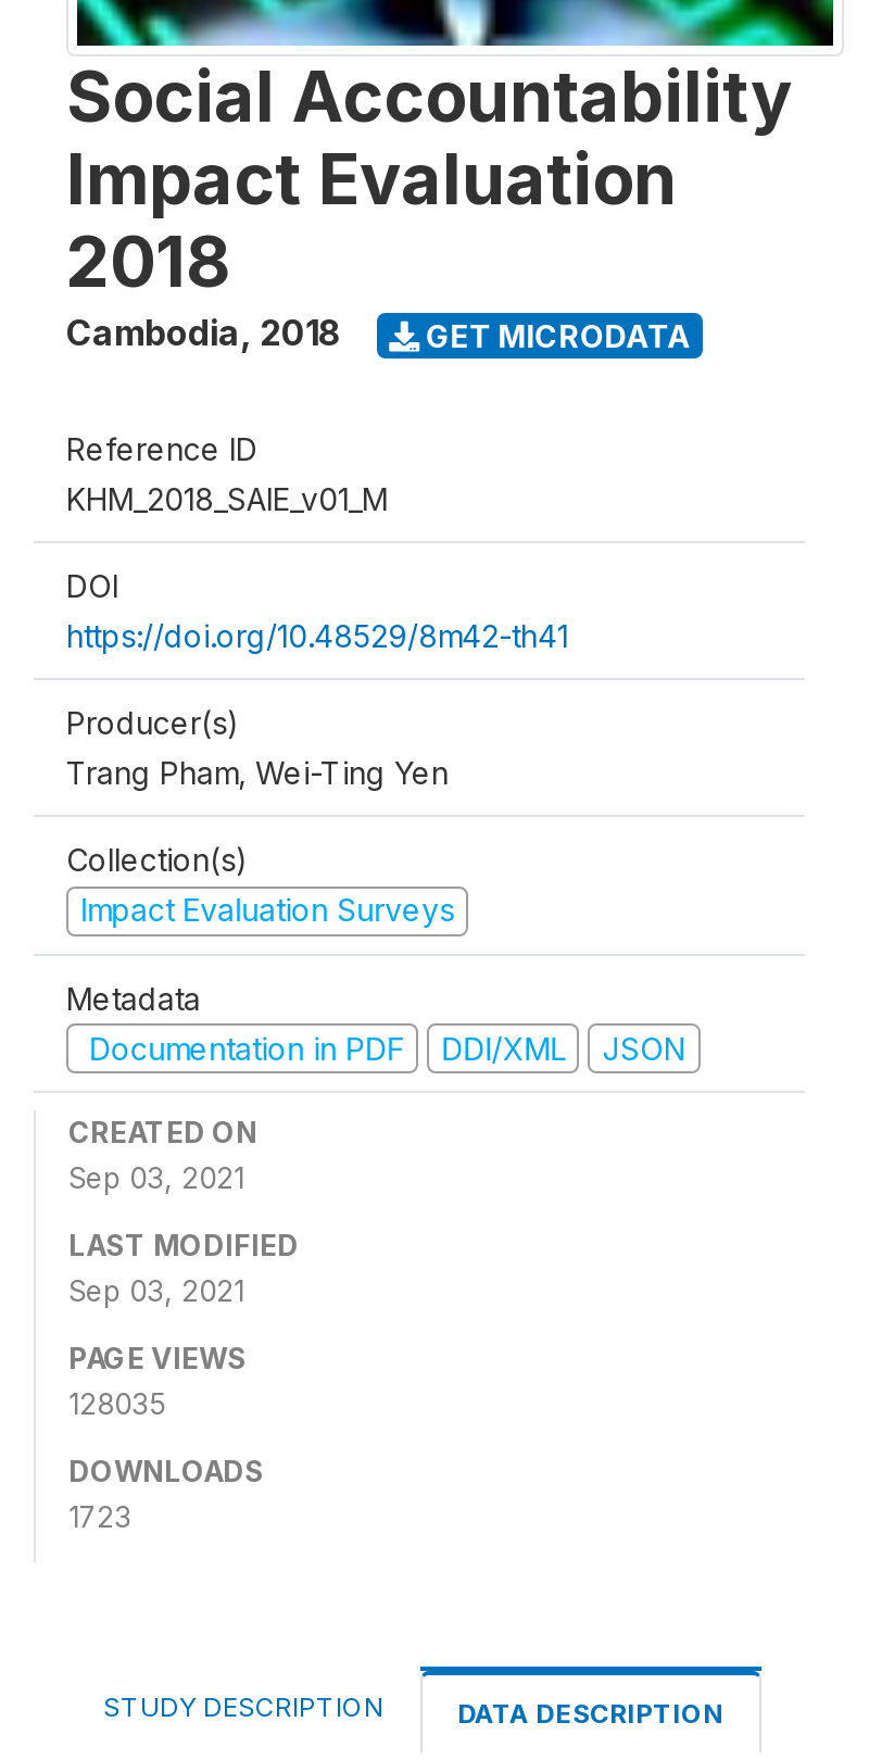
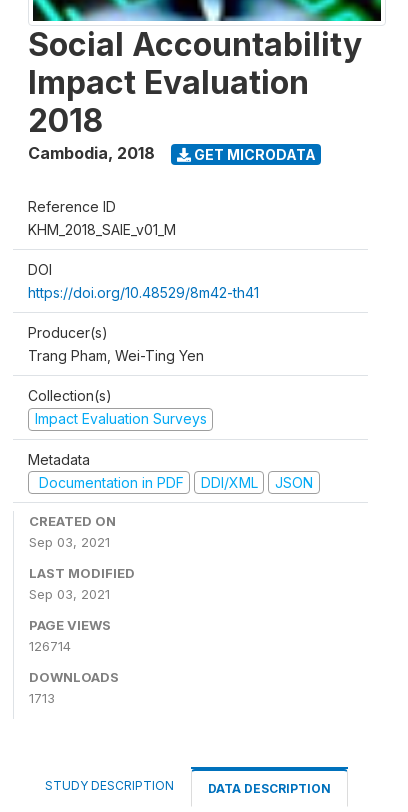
- 128035
+ 126714

- 1723
+ 1713
